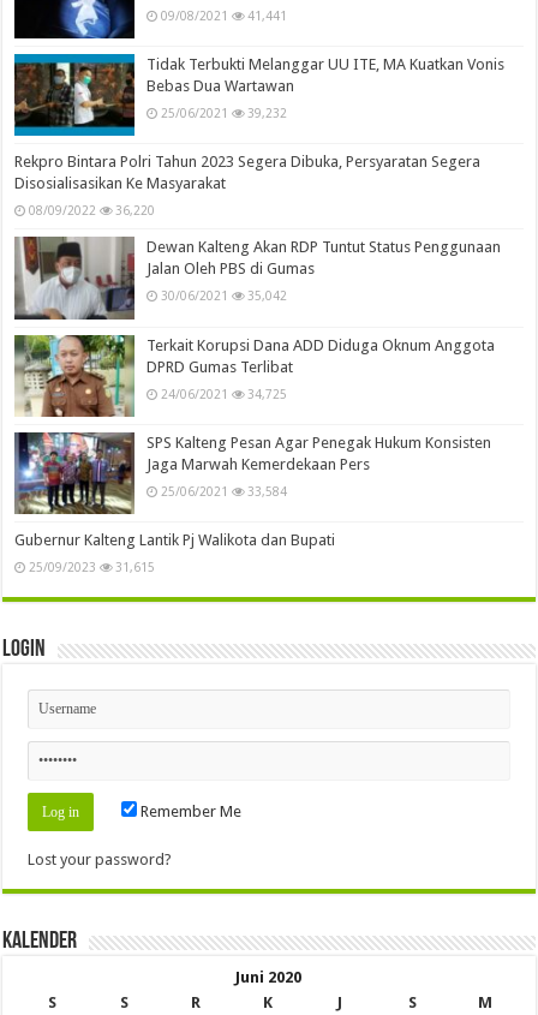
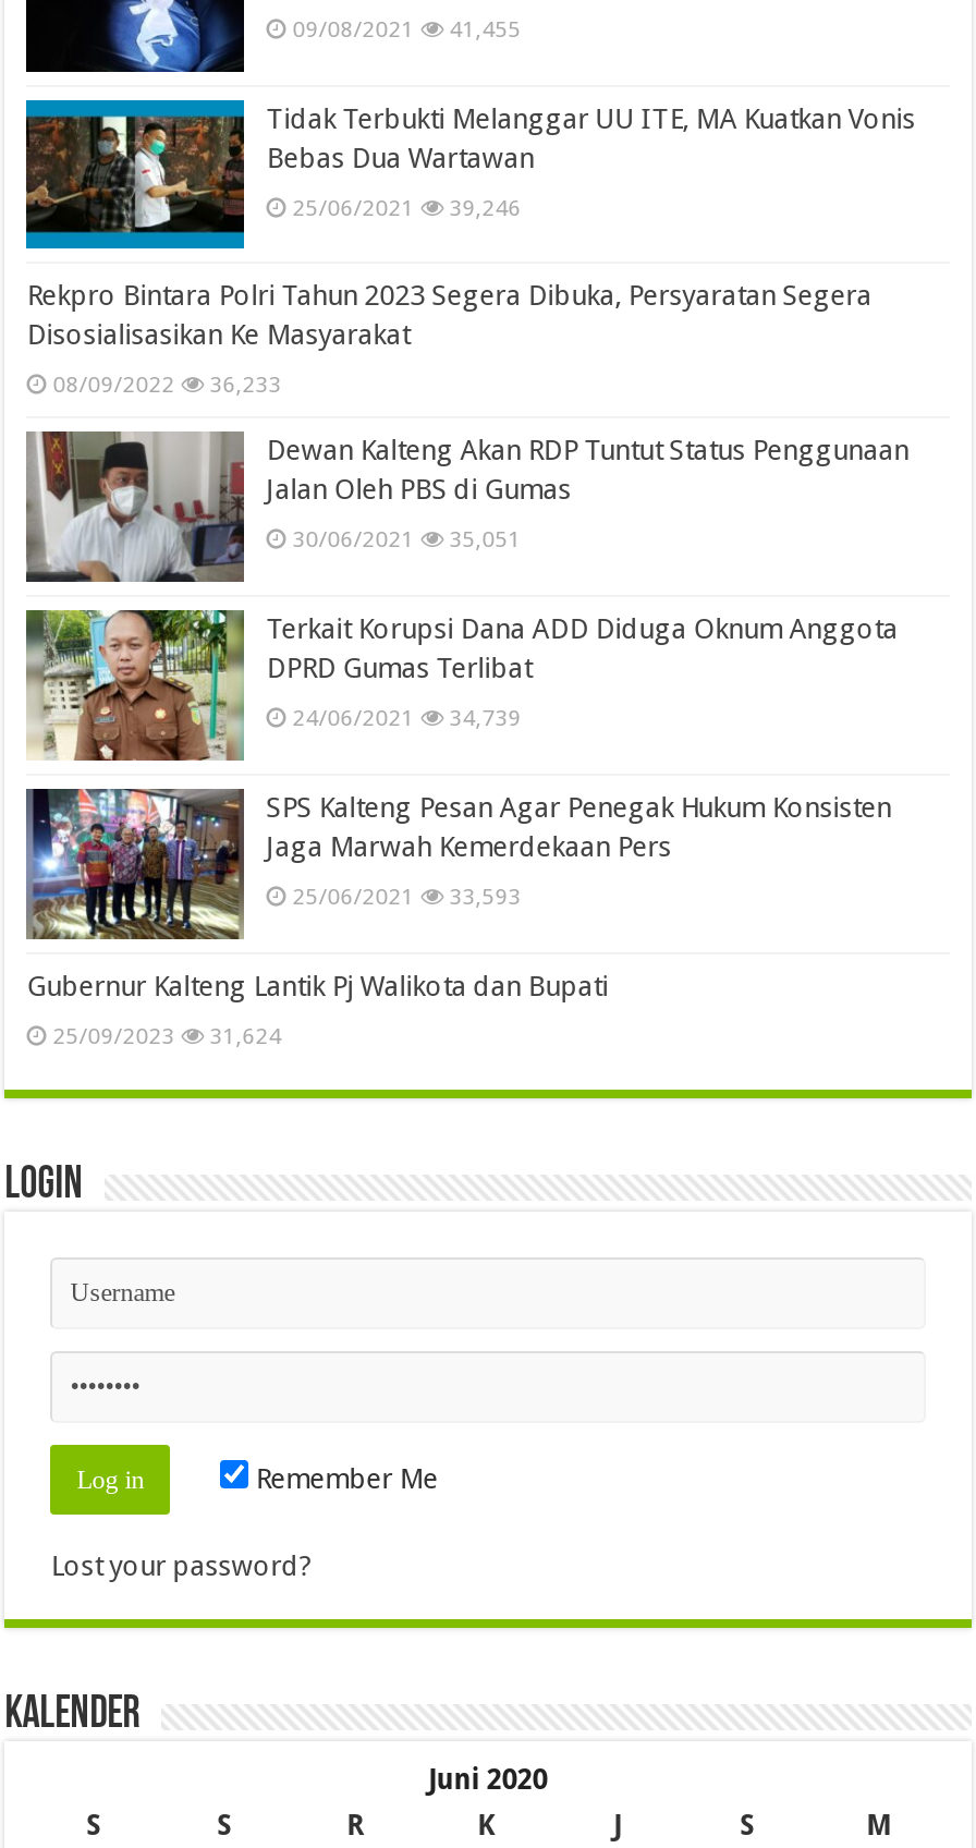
- 09/08/2021 41,441
+ 09/08/2021 41,455

- 25/06/2021 39,232
+ 25/06/2021 39,246

- 08/09/2022 36,220
+ 08/09/2022 36,233

- 30/06/2021 35,042
+ 30/06/2021 35,051

- 24/06/2021 34,725
+ 24/06/2021 34,739

- 25/06/2021 33,584
+ 25/06/2021 33,593

- 25/09/2023 31,615
+ 25/09/2023 31,624
